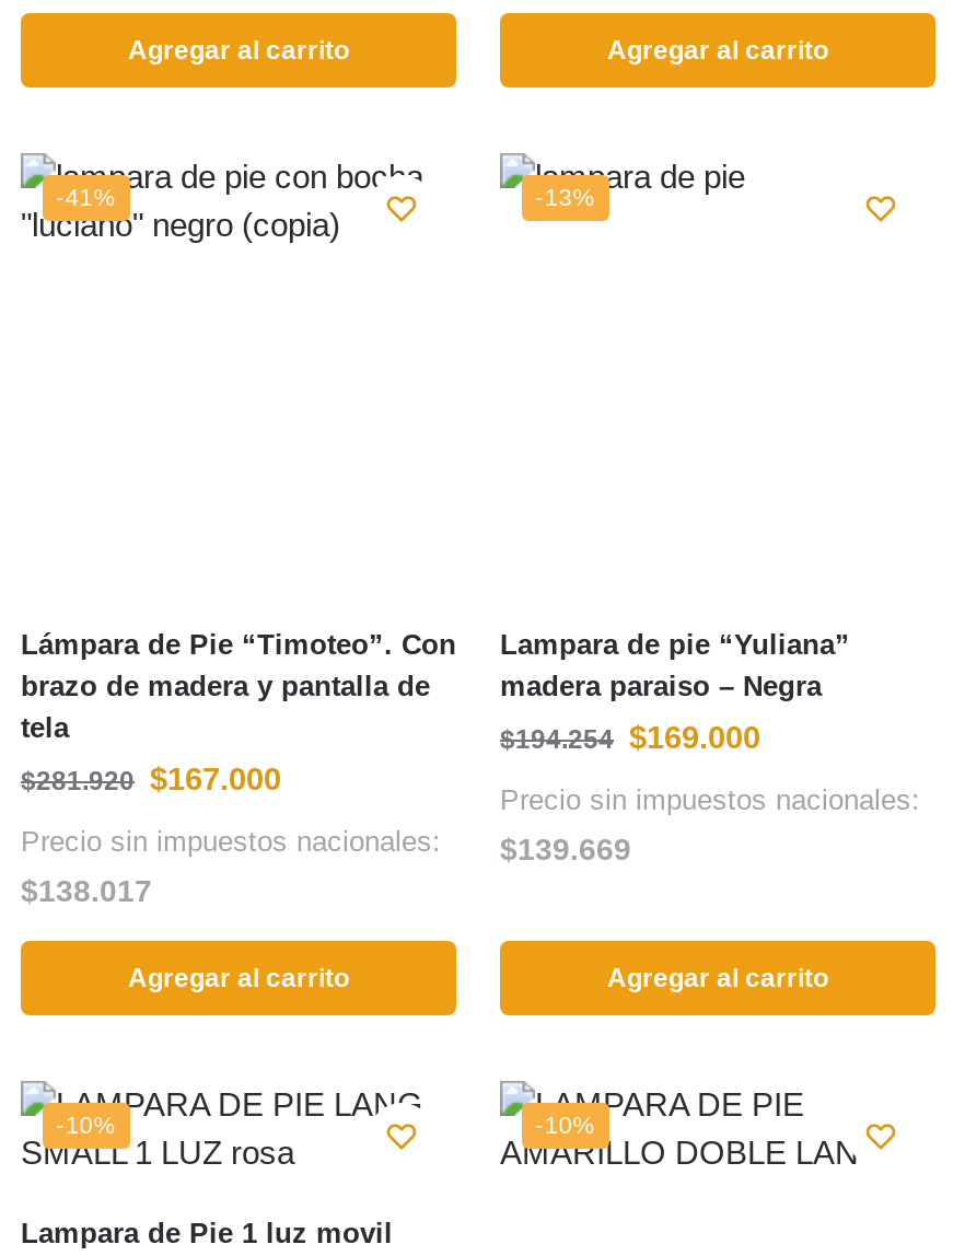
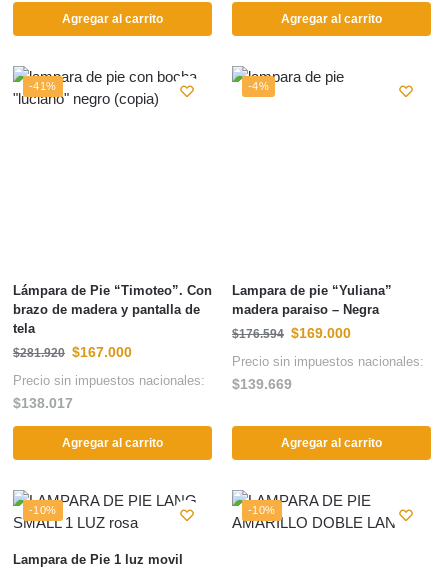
- -13%
+ -4%

- $194.254 $169.000
+ $176.594 $169.000
